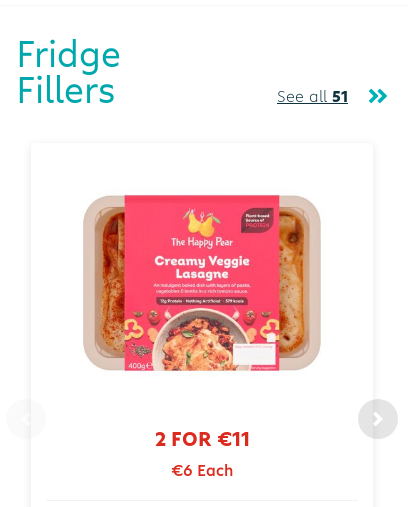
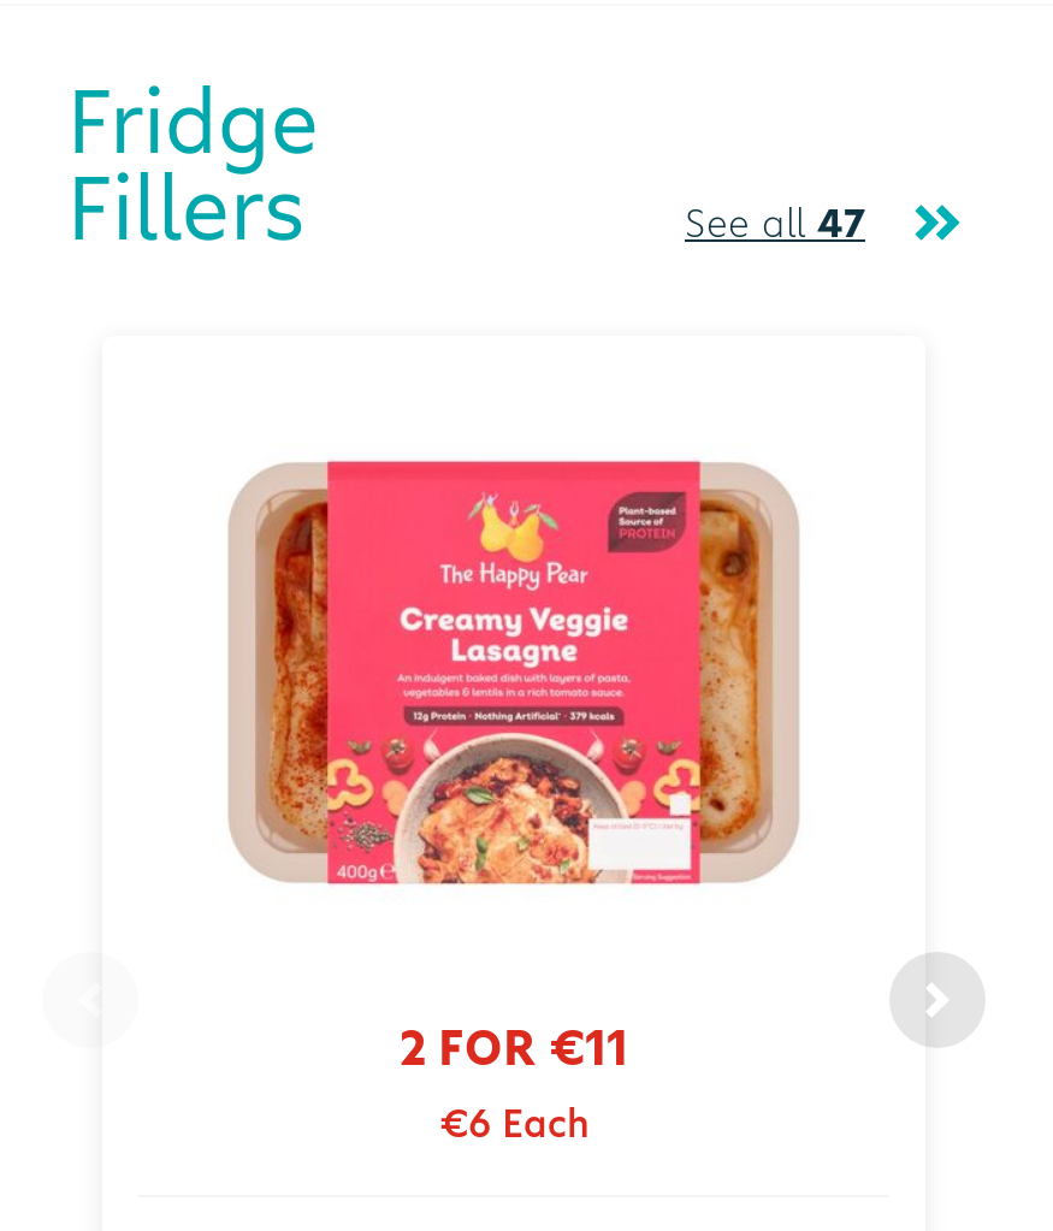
- See all 51
+ See all 47
